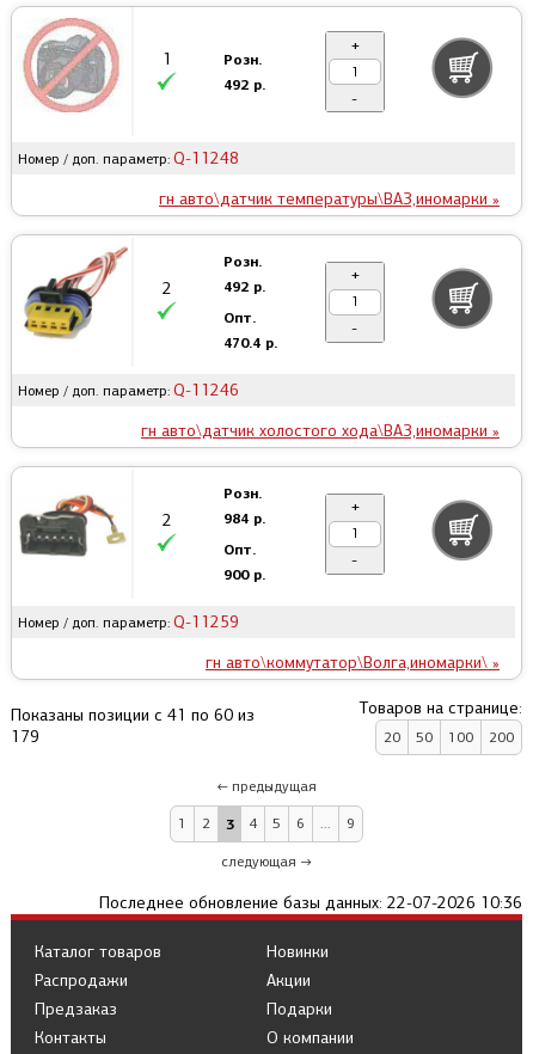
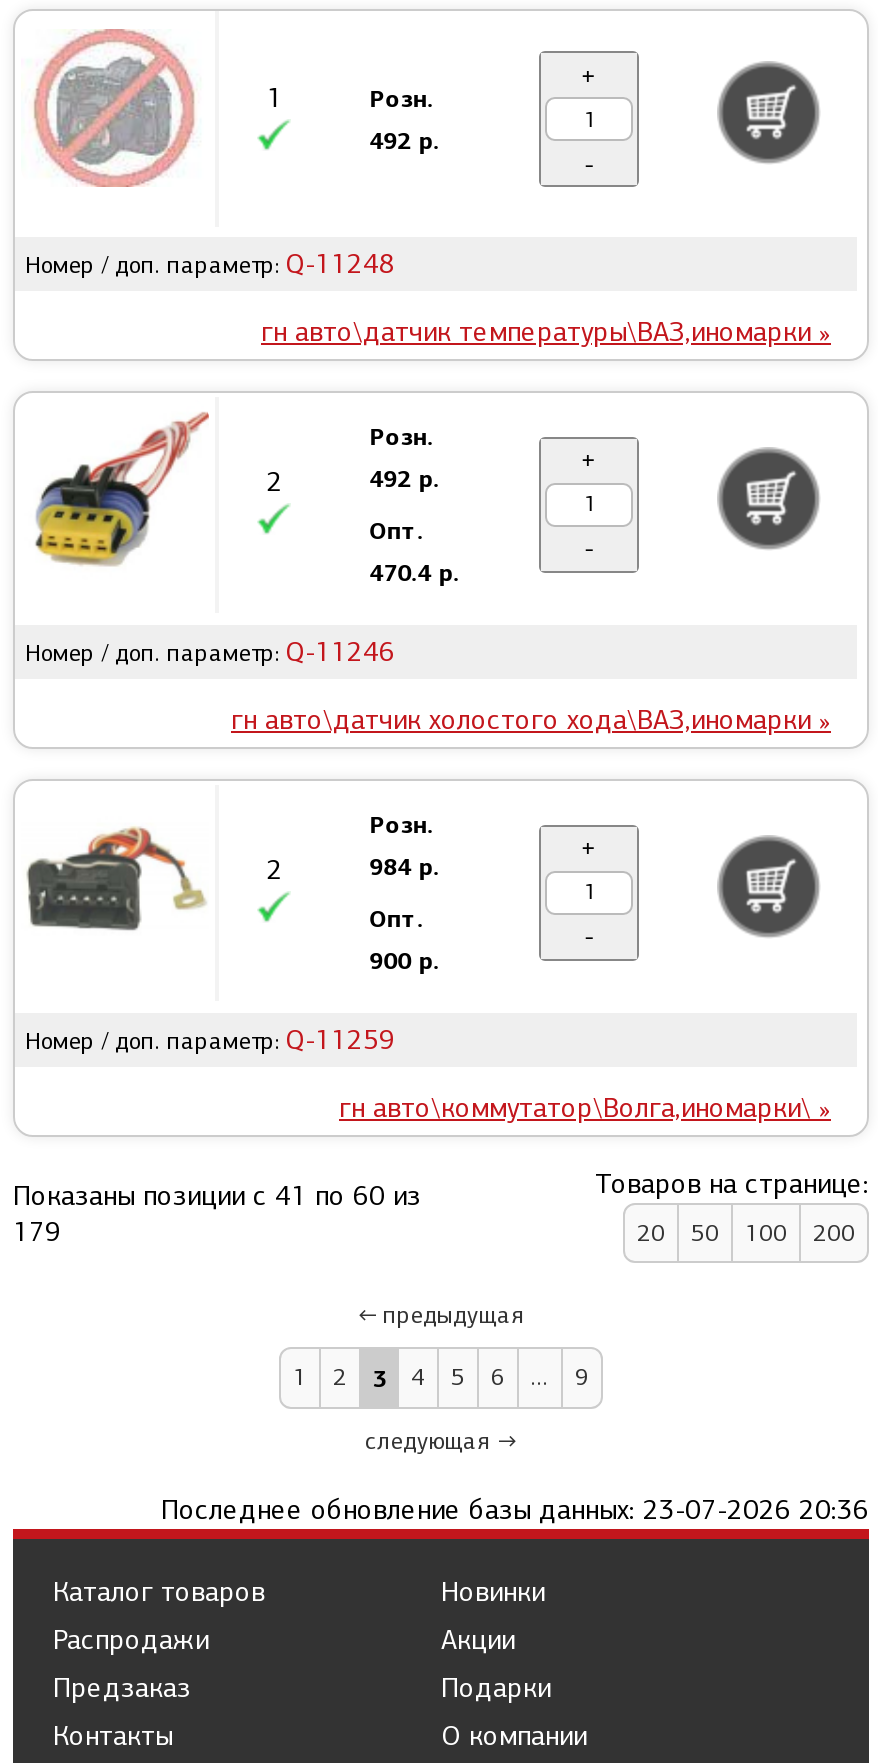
- Последнее обновление базы данных: 22-07-2026 10:36
+ Последнее обновление базы данных: 23-07-2026 20:36
